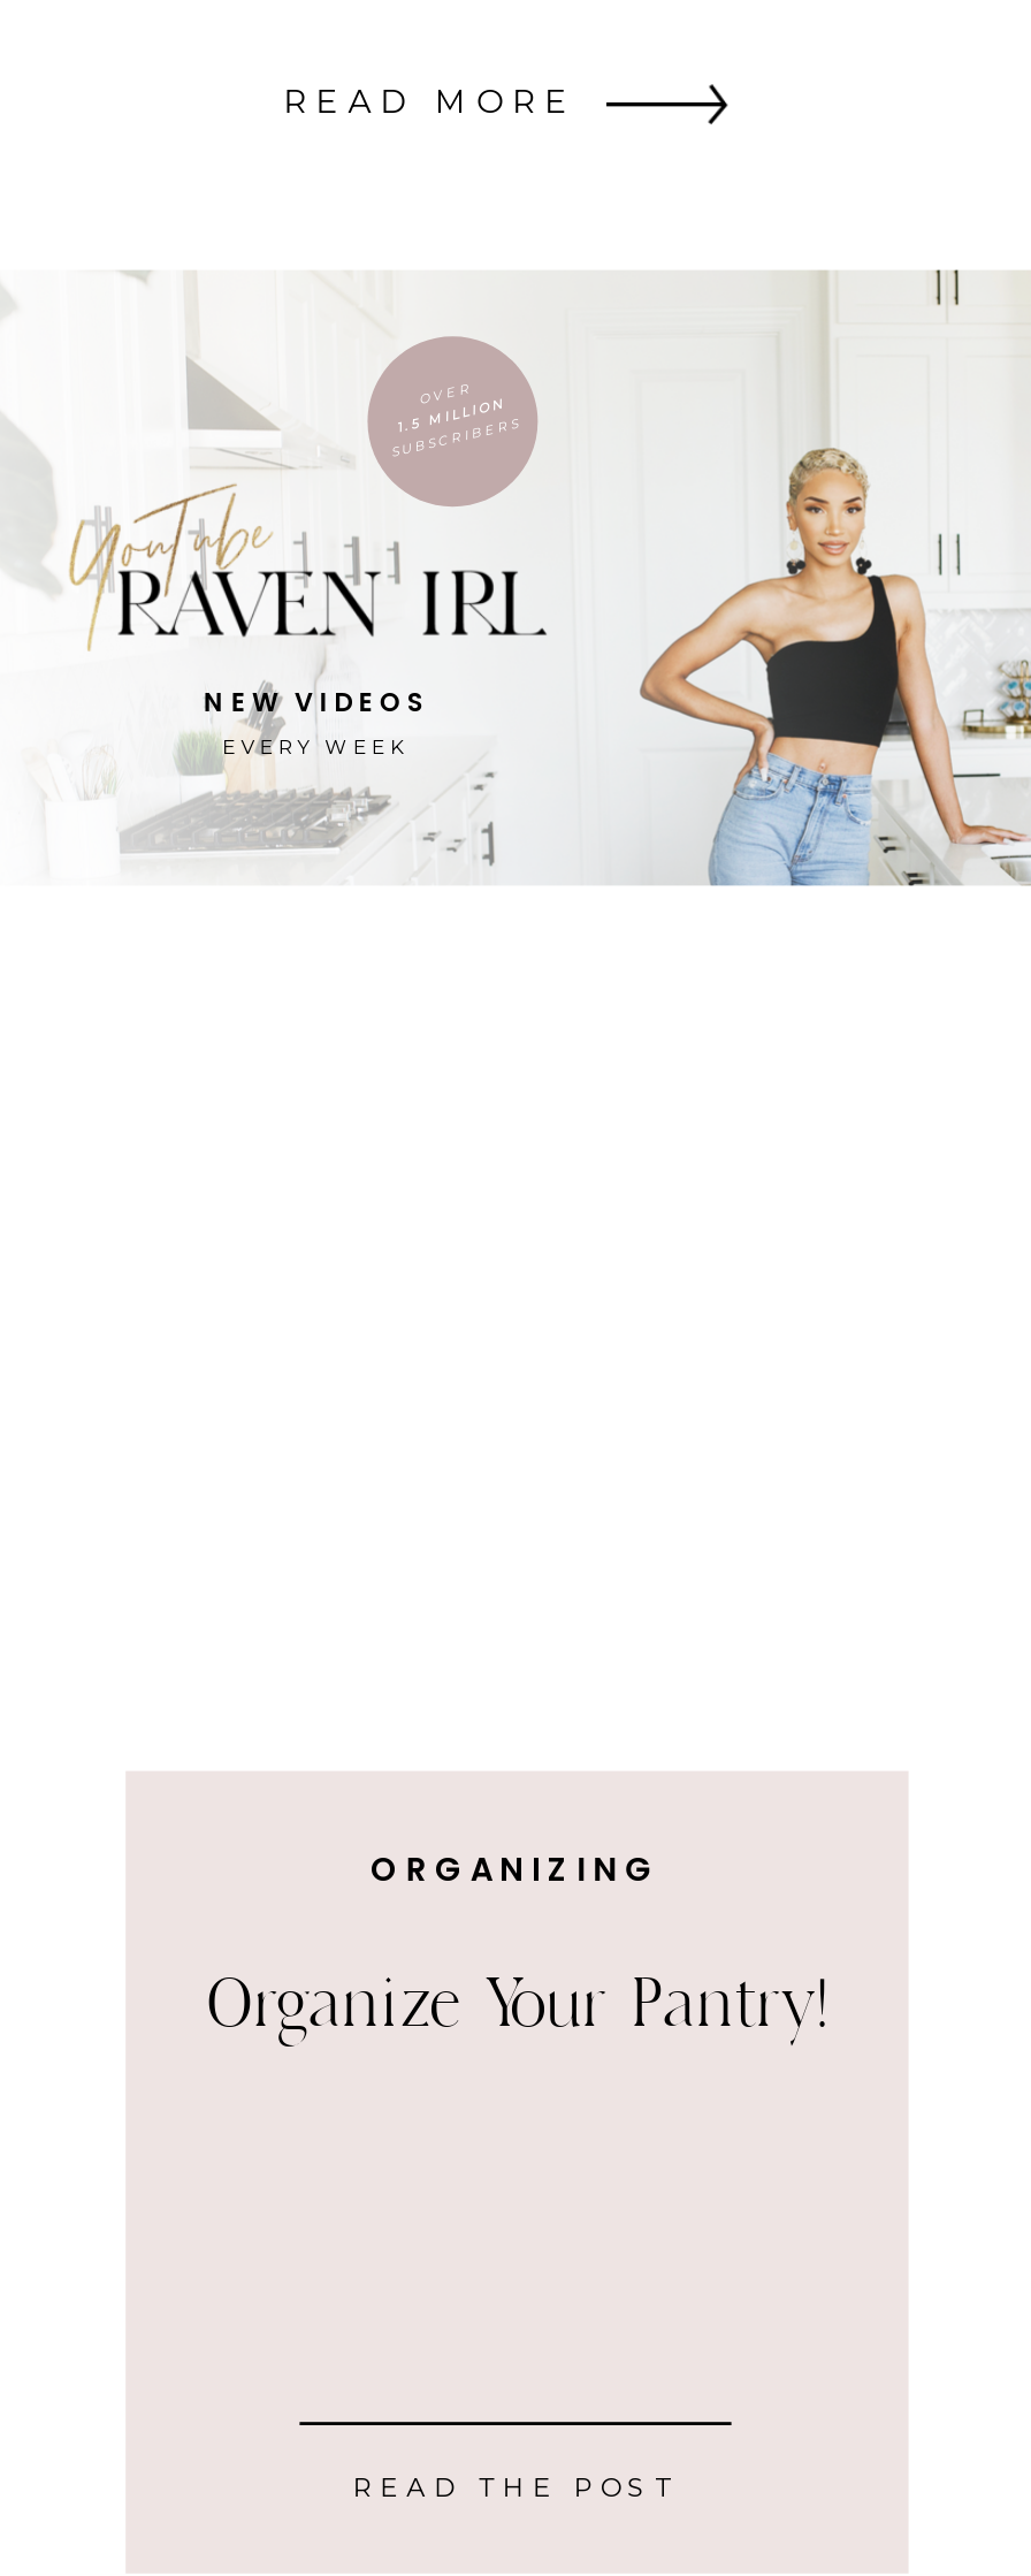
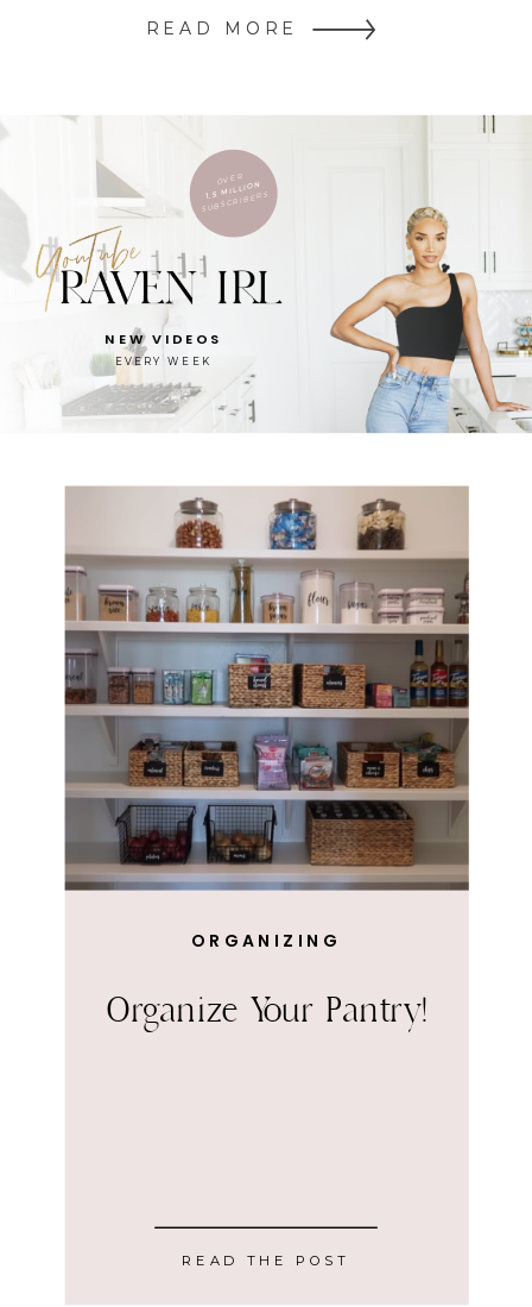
+ [image]
